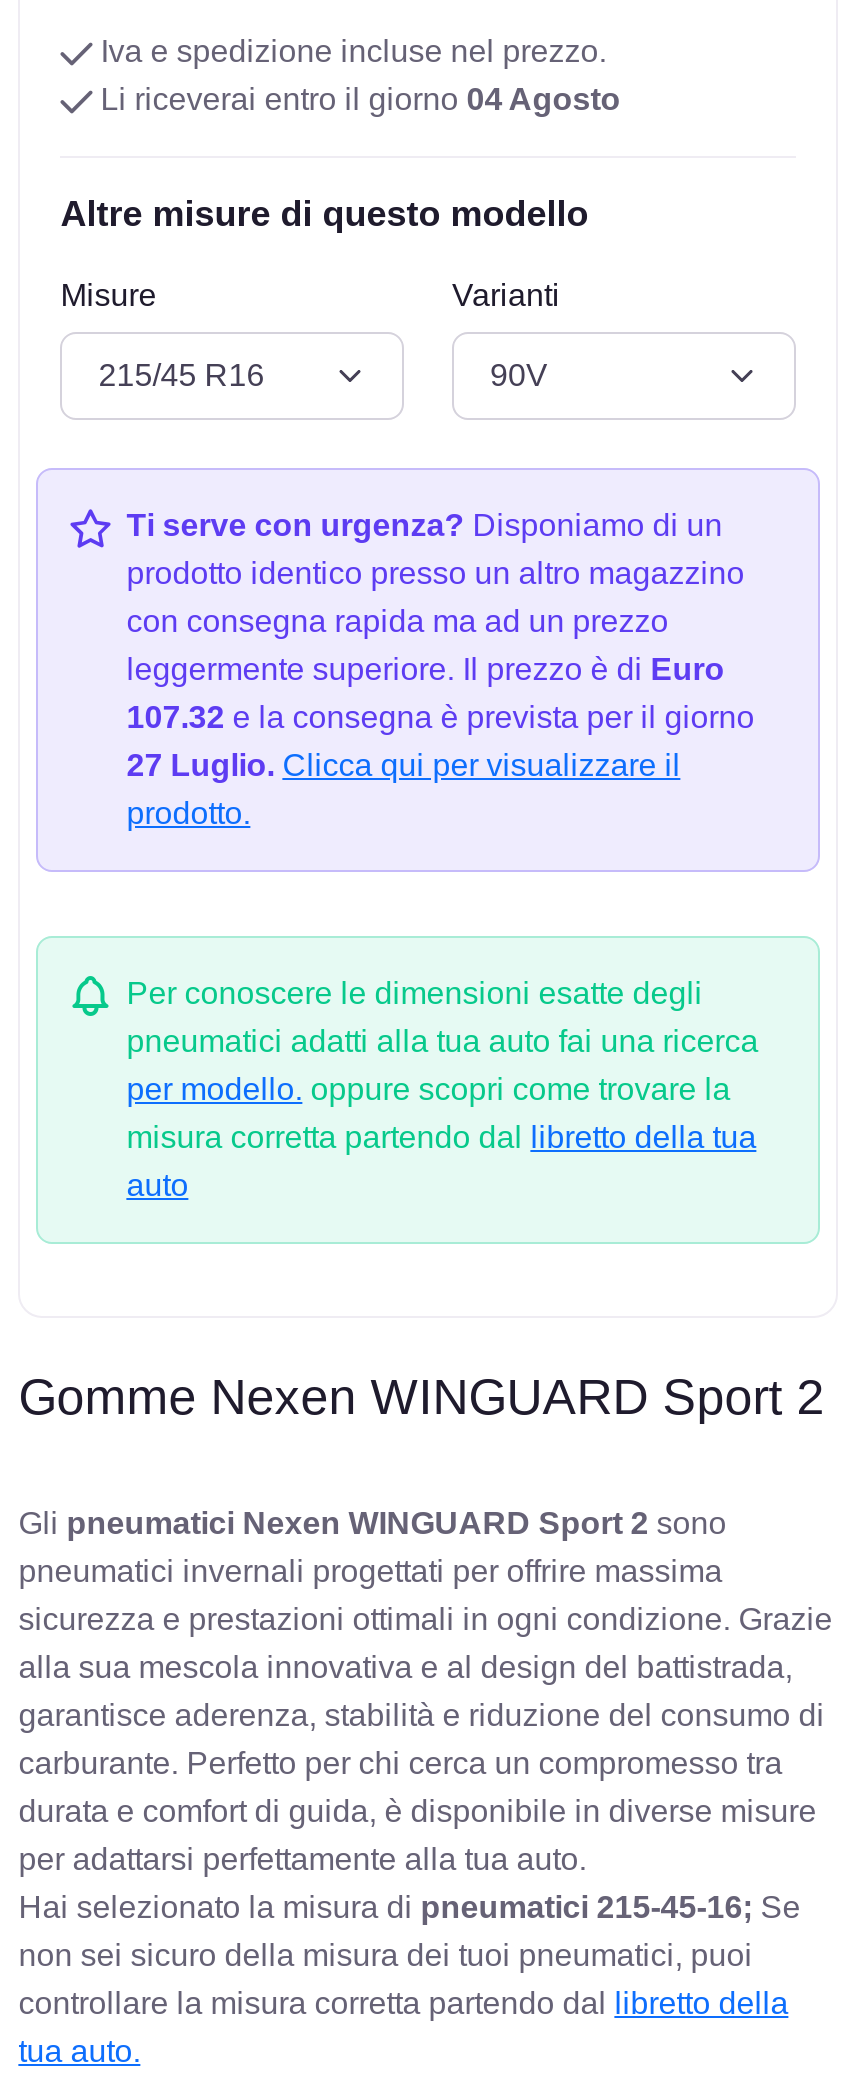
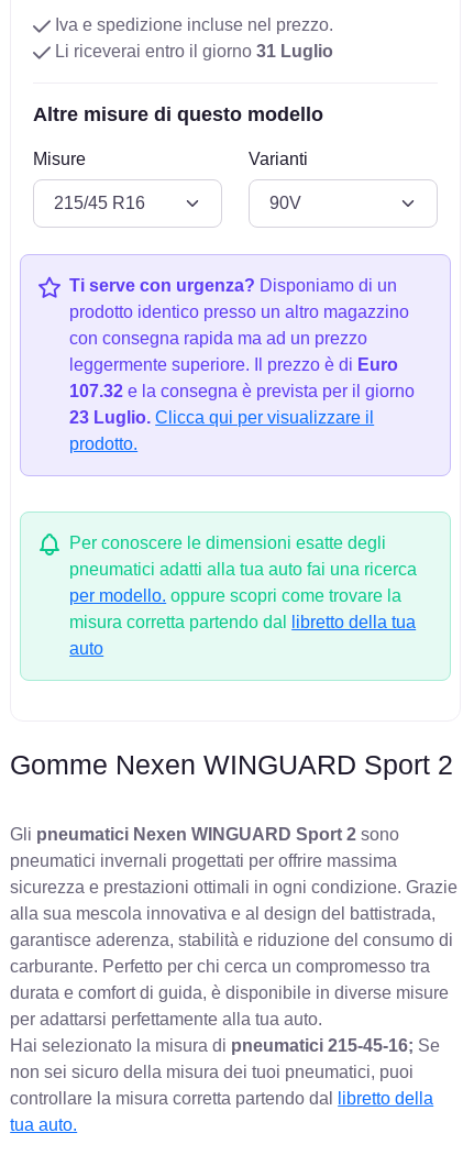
- Li riceverai entro il giorno 04 Agosto
+ Li riceverai entro il giorno 31 Luglio

- 27 Luglio. Clicca qui per visualizzare il
+ 23 Luglio. Clicca qui per visualizzare il
